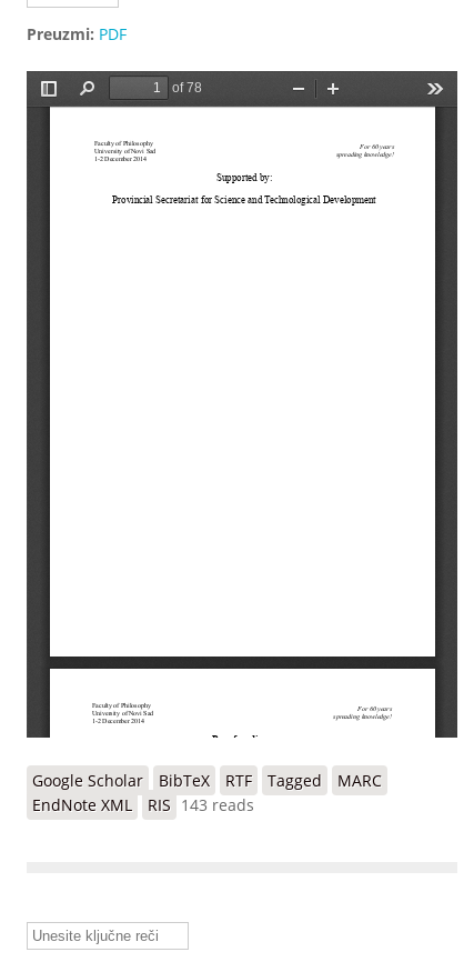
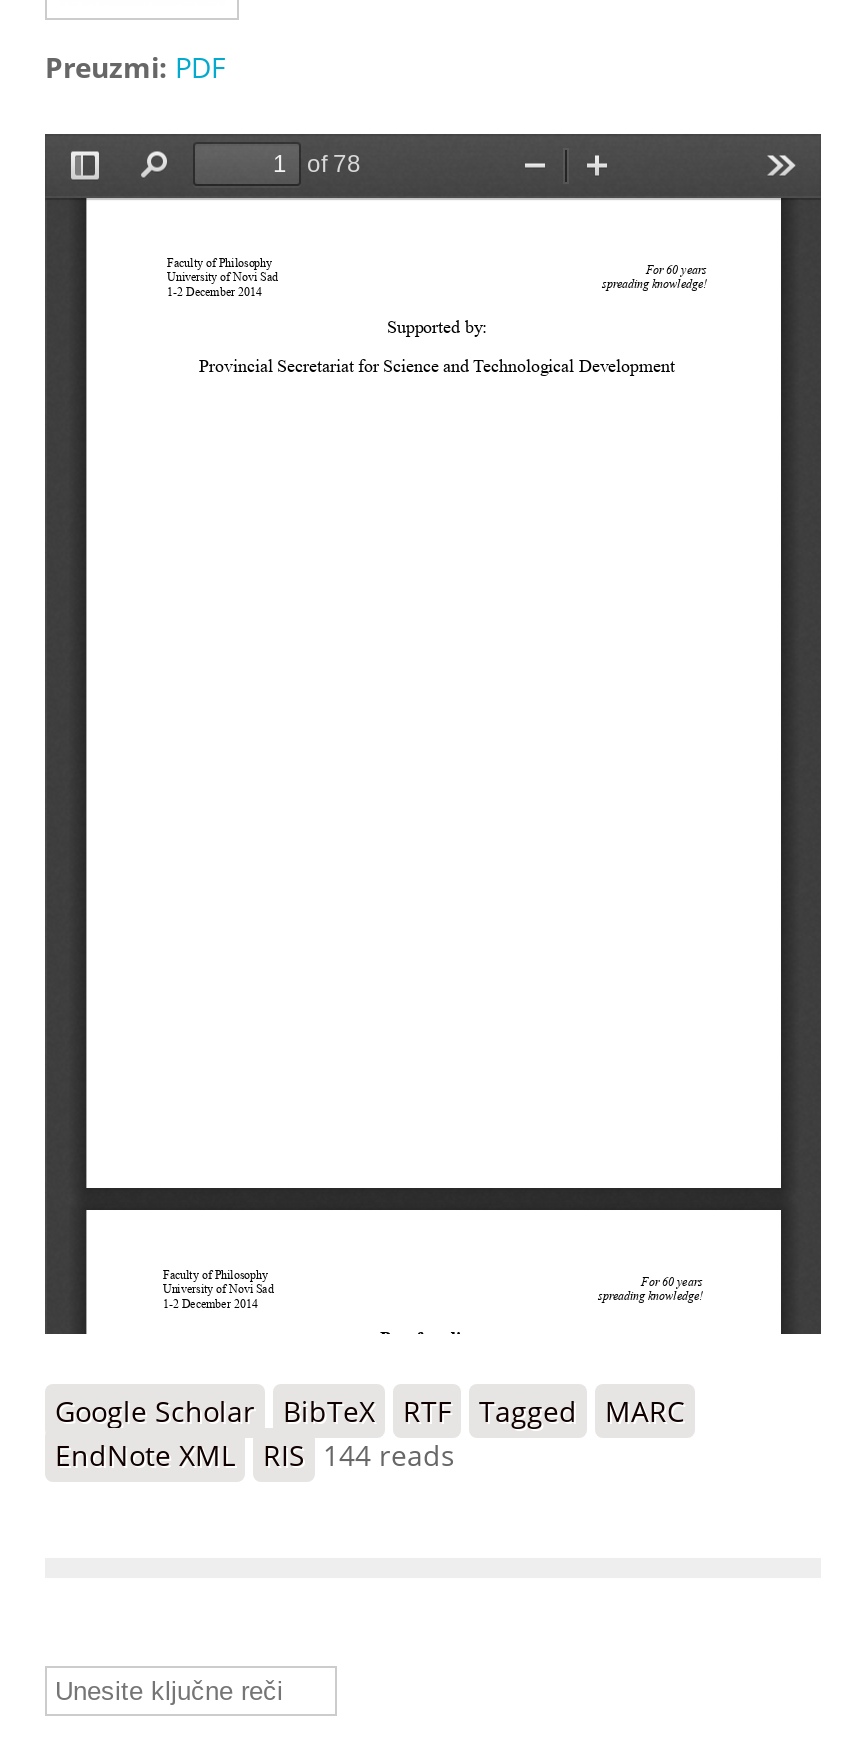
- EndNote XML RIS 143 reads
+ EndNote XML RIS 144 reads
